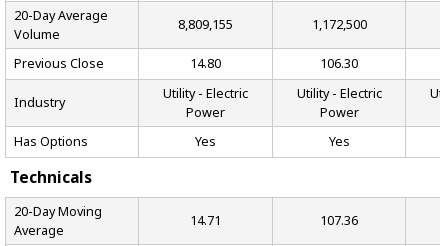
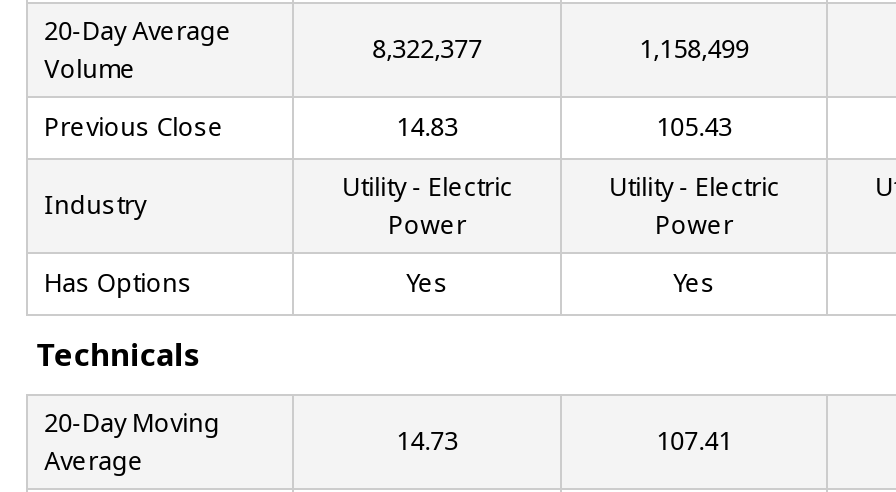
- 8,809,155
+ 8,322,377

- 1,172,500
+ 1,158,499

- 14.80
+ 14.83

- 106.30
+ 105.43

- 14.71
+ 14.73

- 107.36
+ 107.41
